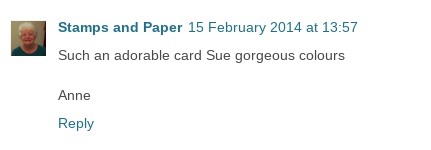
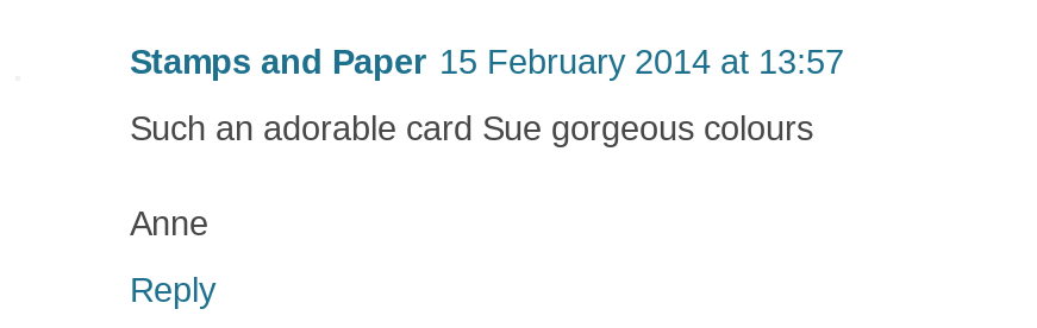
- [image]
